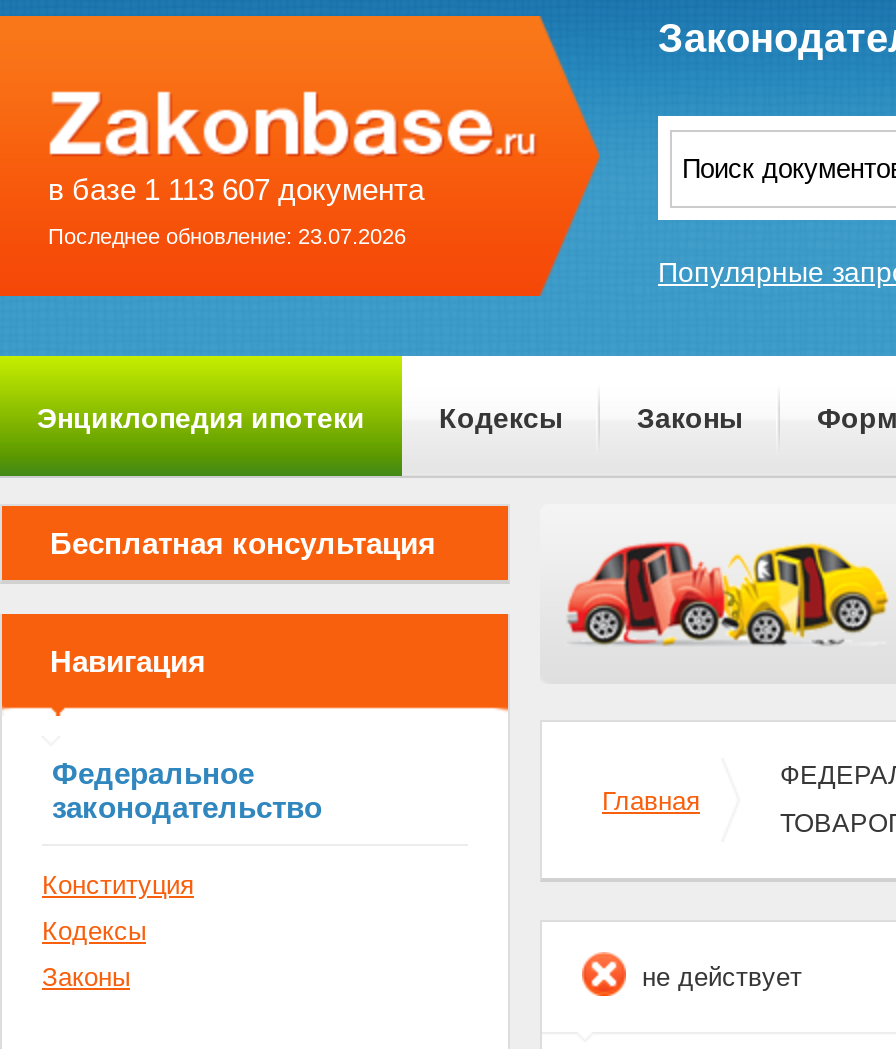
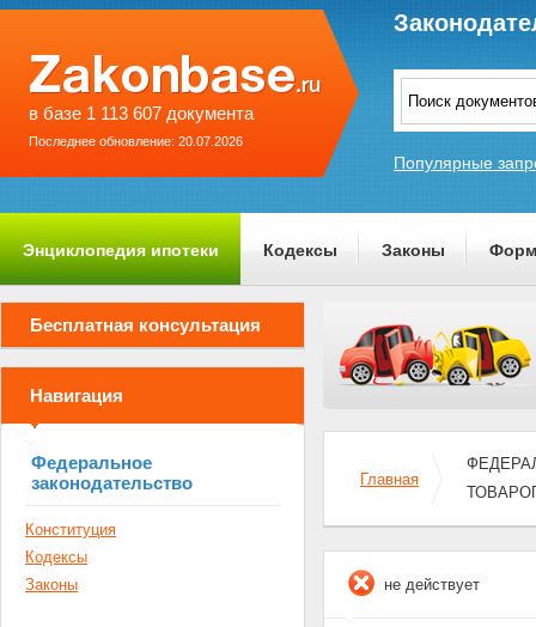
- Последнее обновление: 23.07.2026
+ Последнее обновление: 20.07.2026
